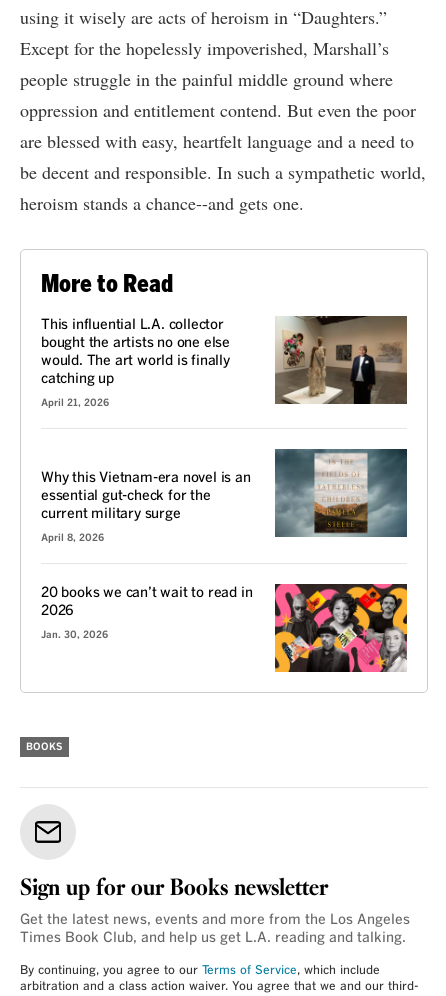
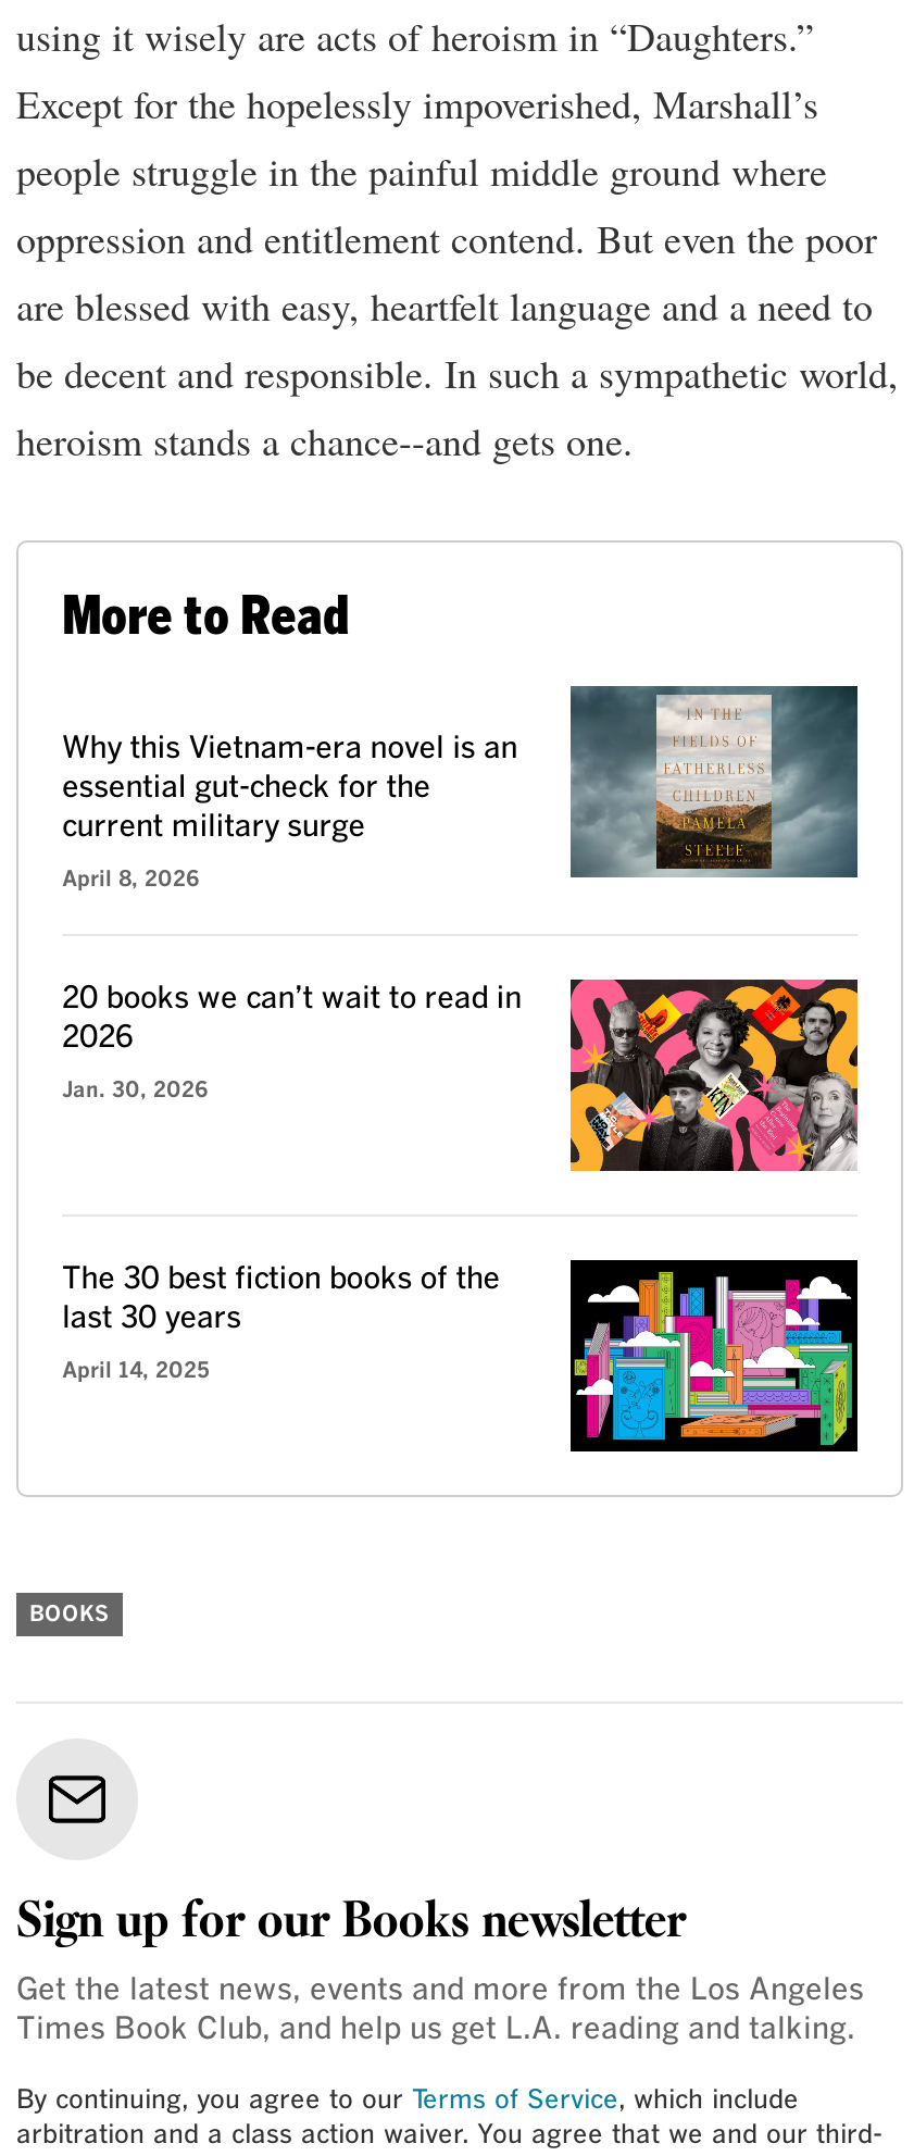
- This influential L.A. collector
- bought the artists no one else
- would. The art world is finally
- catching up
- April 21, 2026

- [image]

moved up: [image] | Why this Vietnam-era novel is an | essential gut-check for the | current military surge | April 8, 2026 | 20 books we can’t wait to read in | 2026 | Jan. 30, 2026

+ [image]
+ The 30 best fiction books of the
+ last 30 years
+ April 14, 2025
